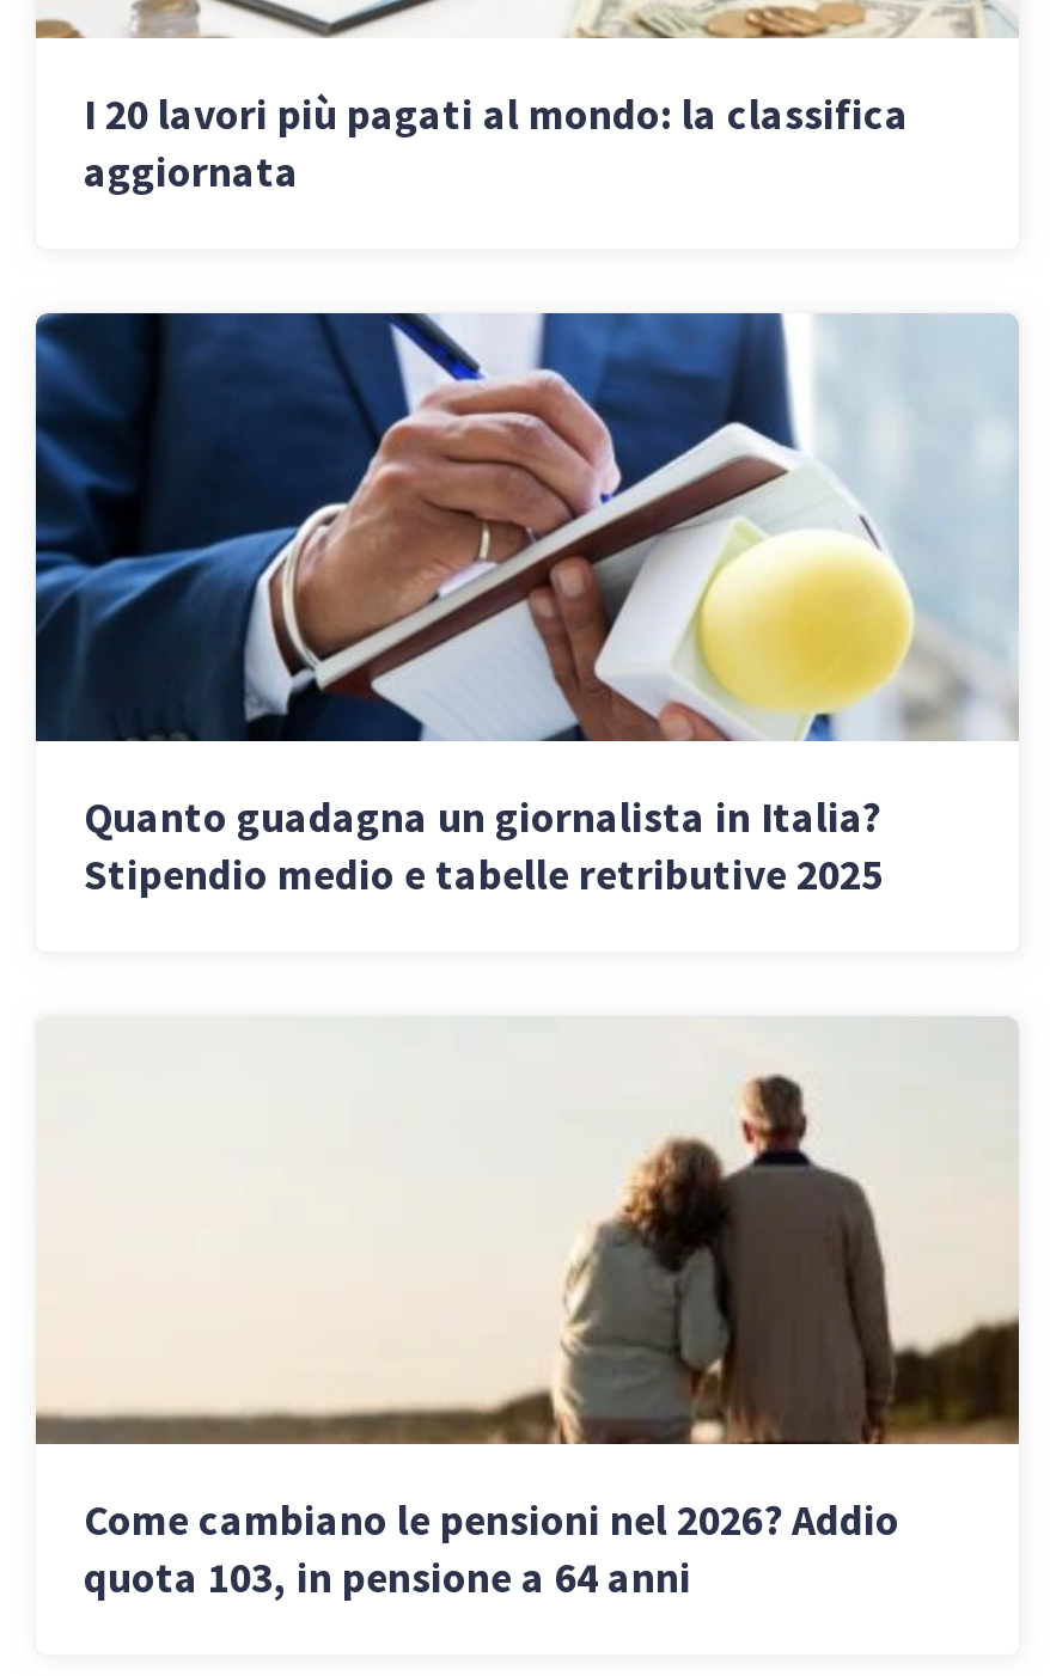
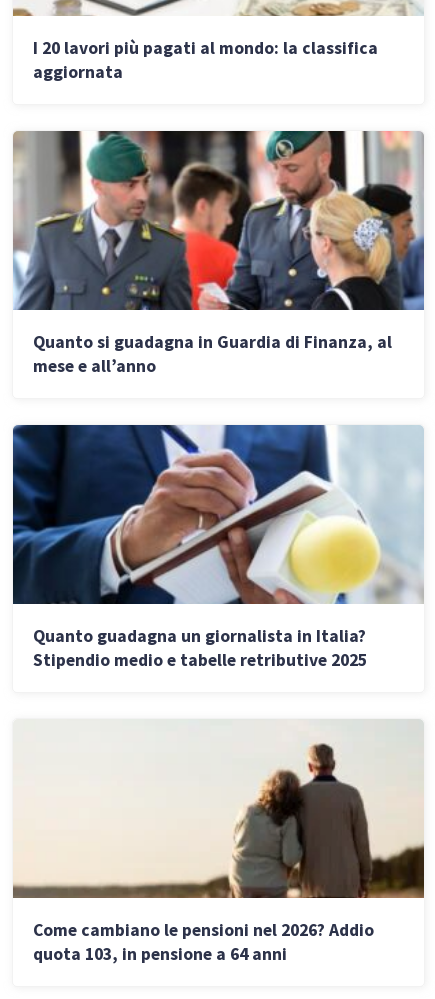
+ [image]
+ Quanto si guadagna in Guardia di Finanza, al
+ mese e all’anno
